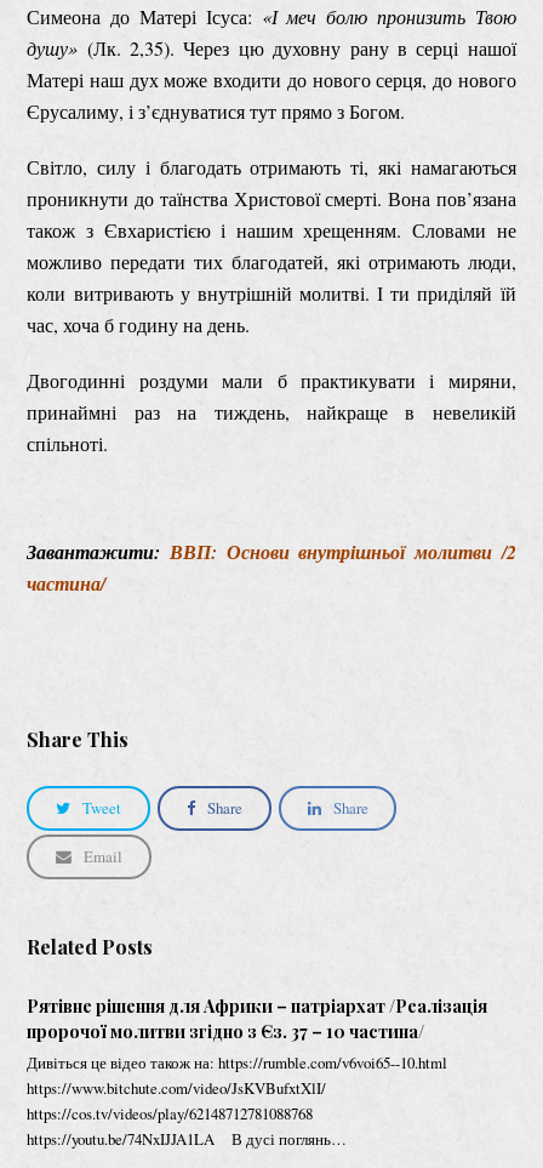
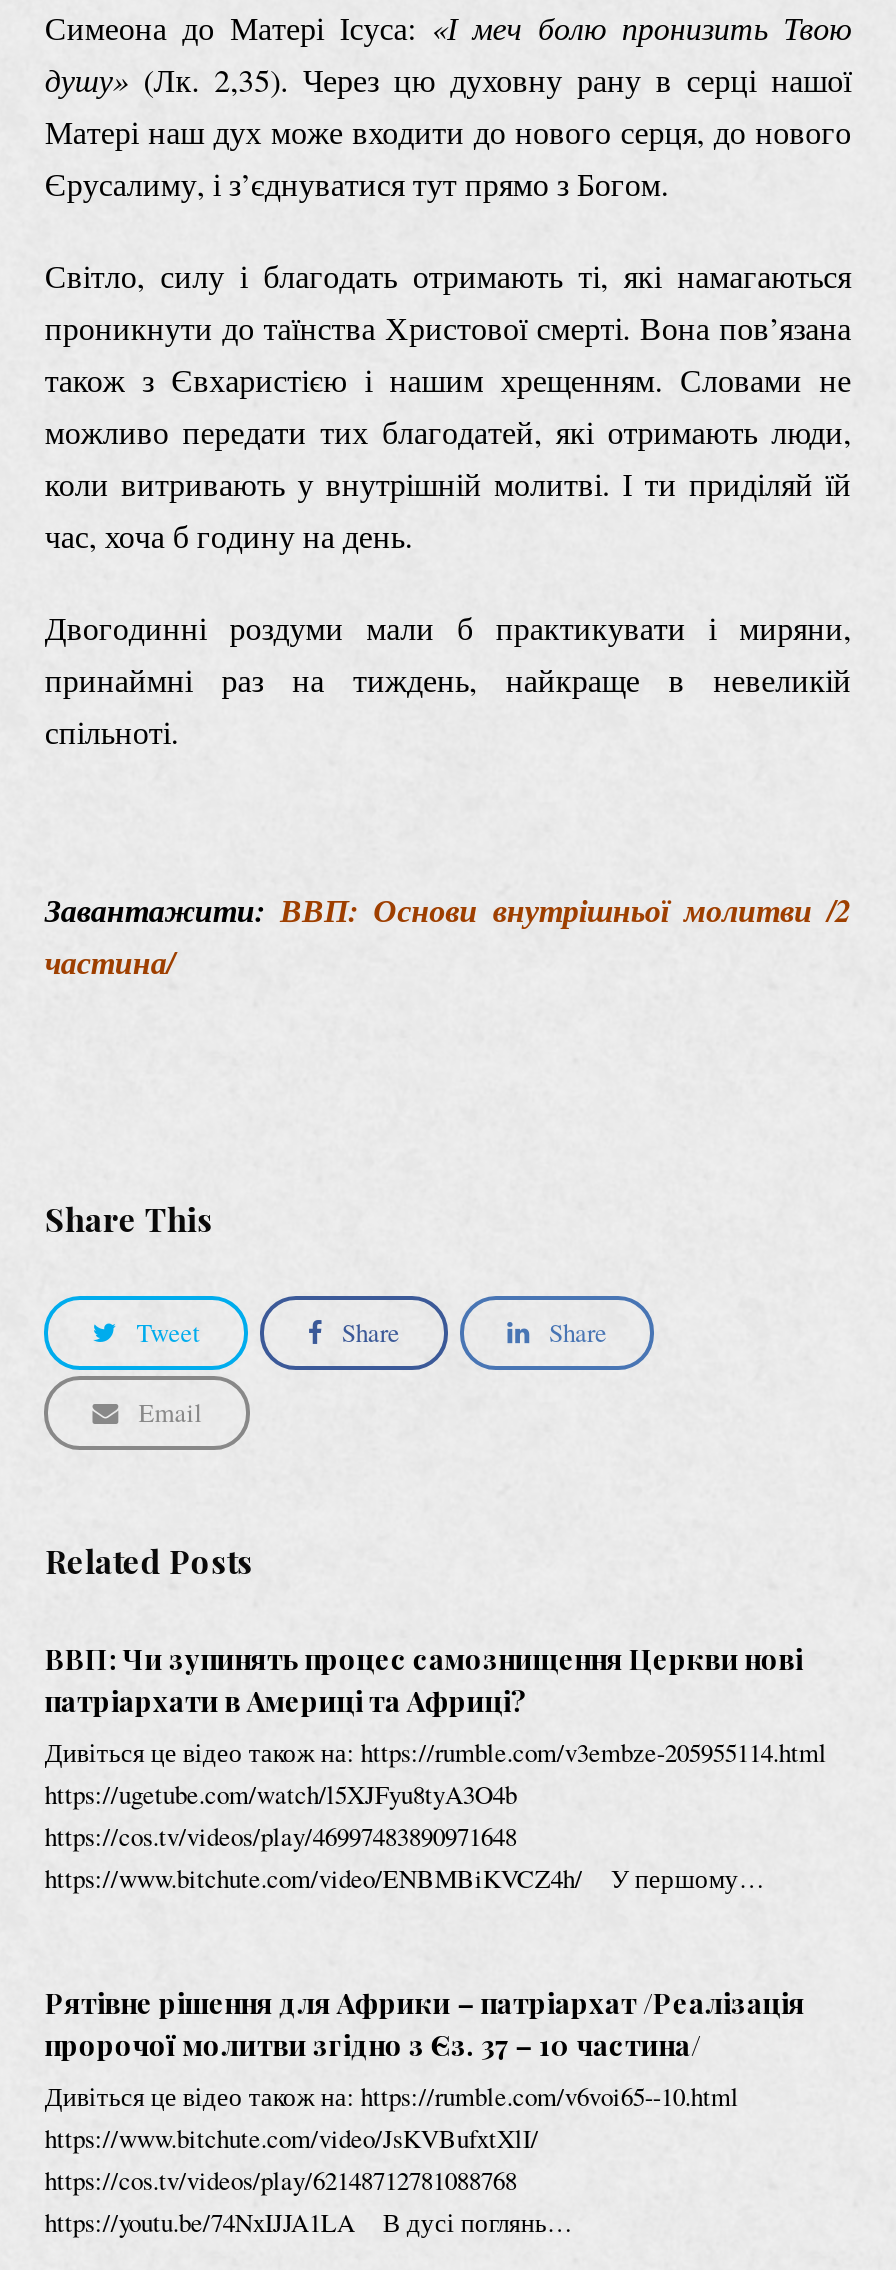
+ ВВП: Чи зупинять процес самознищення Церкви нові
+ патріархати в Америці та Африці?
+ Дивіться це відео також на: https://rumble.com/v3embze-205955114.html
+ https://ugetube.com/watch/l5XJFyu8tyA3O4b
+ https://cos.tv/videos/play/46997483890971648
+ https://www.bitchute.com/video/ENBMBiKVCZ4h/ У першому…
